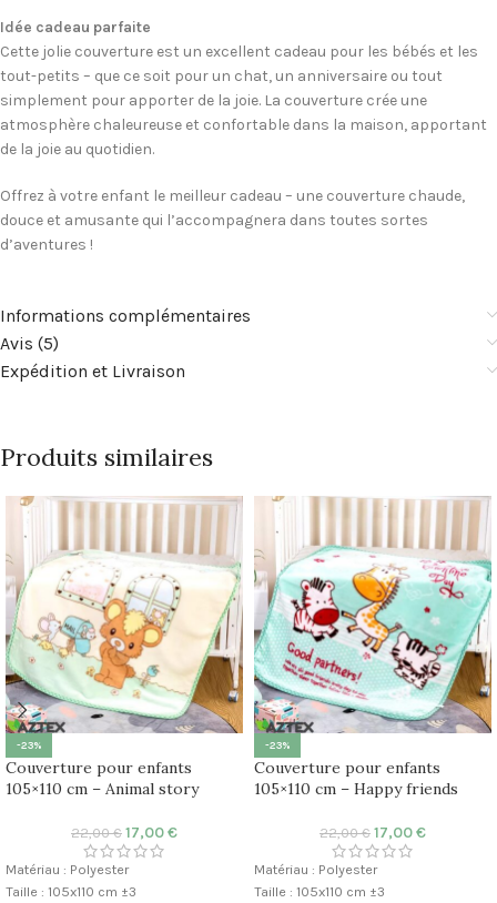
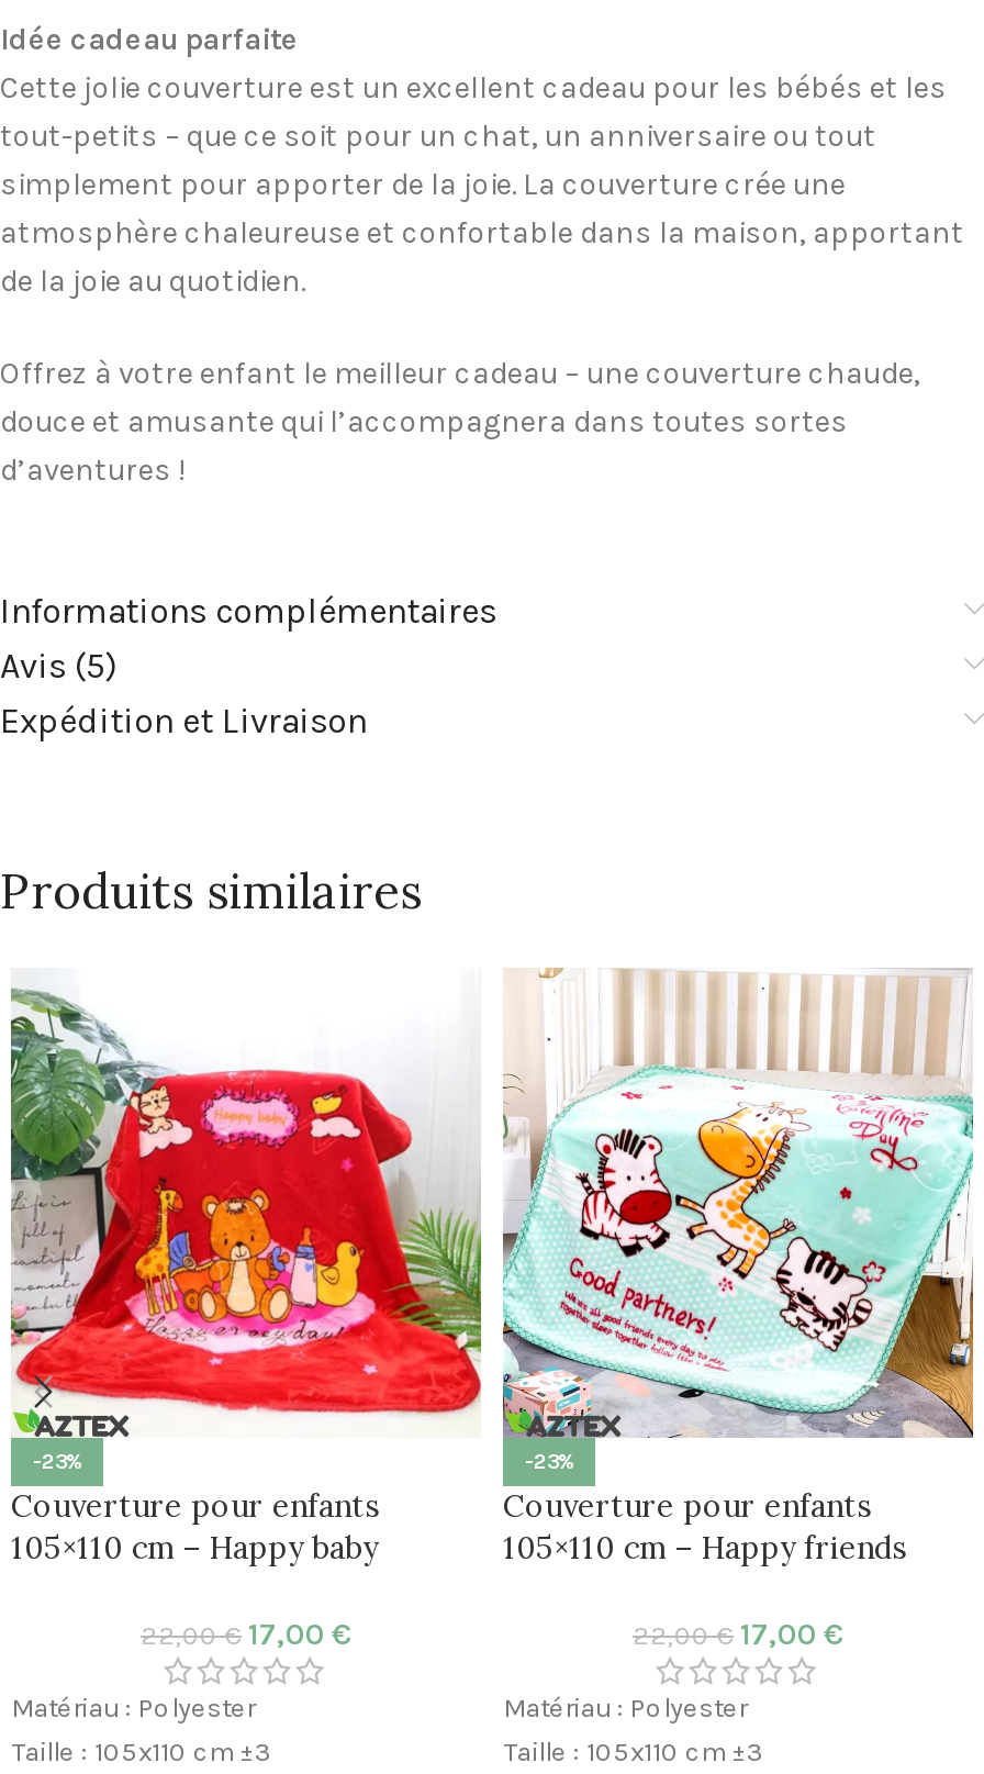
- [image]
- 105×110 cm – Animal story
+ [image]
+ 105×110 cm – Happy baby
